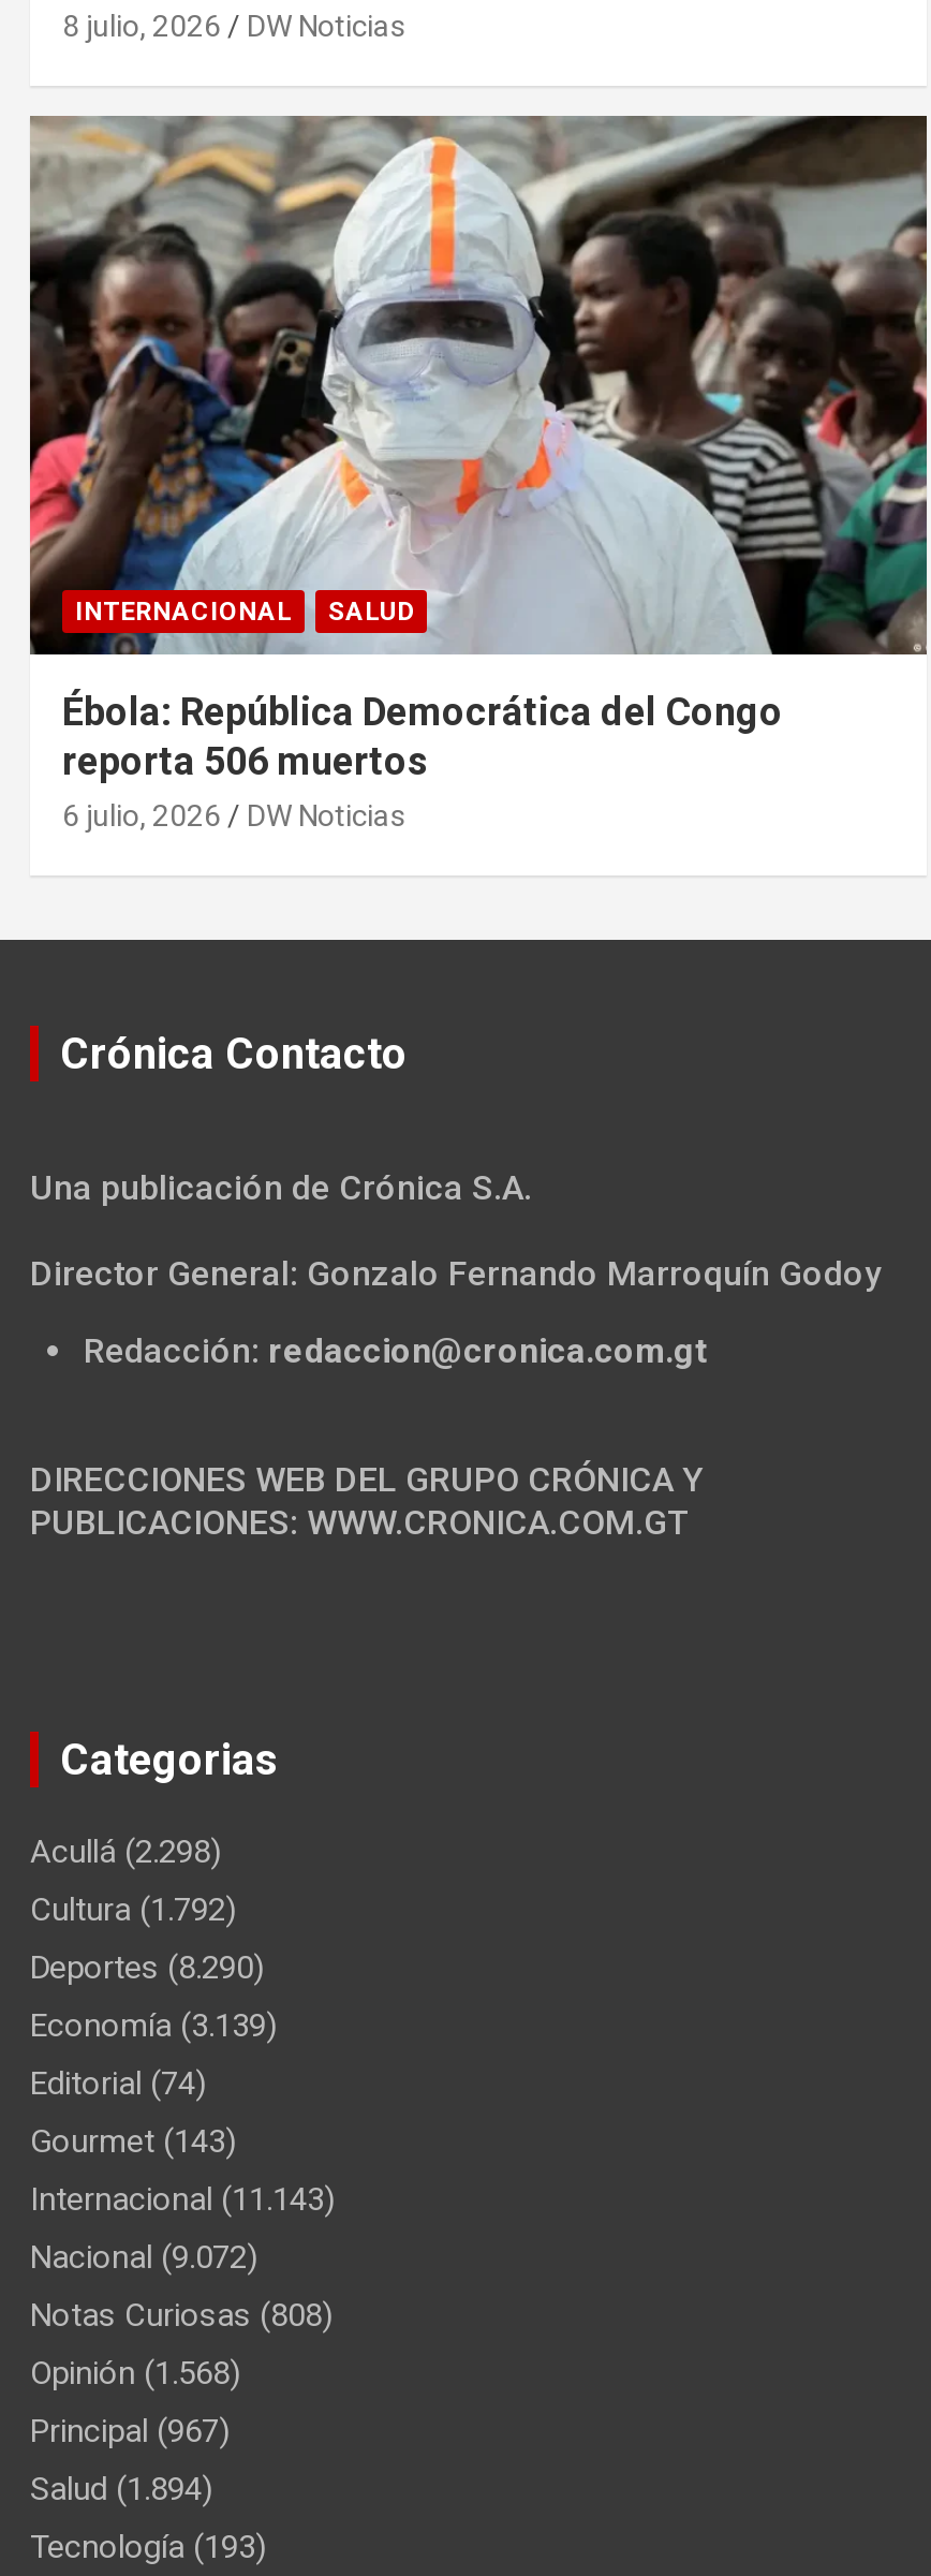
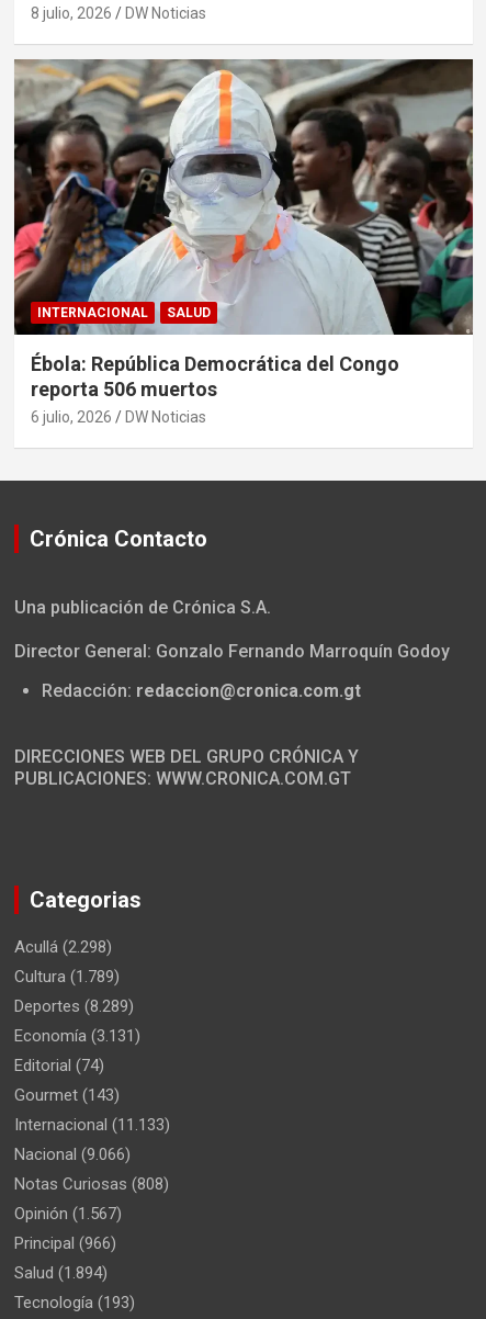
- Cultura (1.792)
+ Cultura (1.789)

- Deportes (8.290)
+ Deportes (8.289)

- Economía (3.139)
+ Economía (3.131)

- Internacional (11.143)
+ Internacional (11.133)

- Nacional (9.072)
+ Nacional (9.066)

- Opinión (1.568)
+ Opinión (1.567)

- Principal (967)
+ Principal (966)
